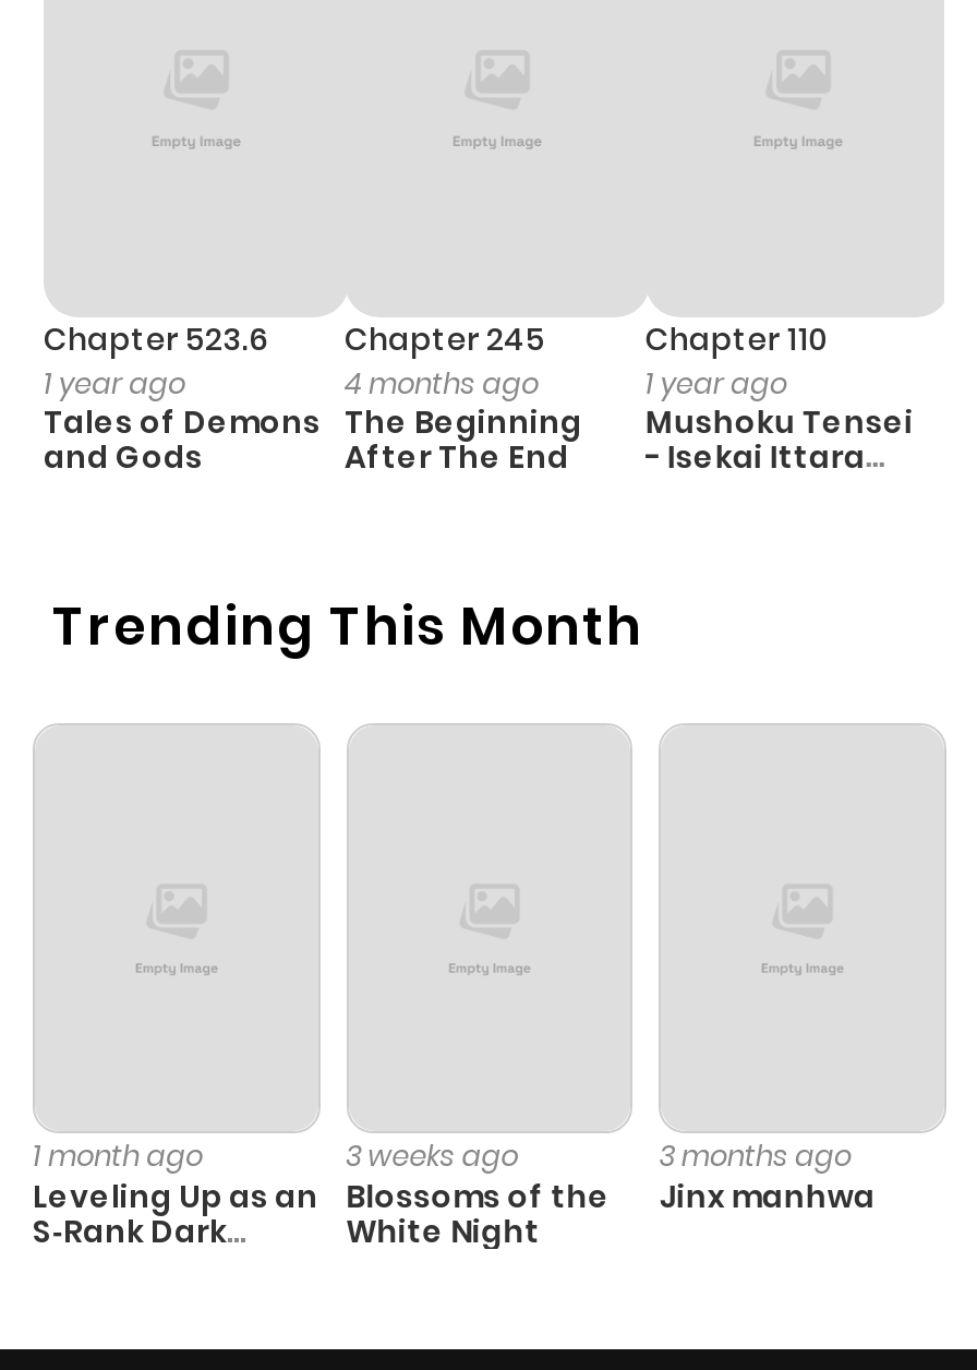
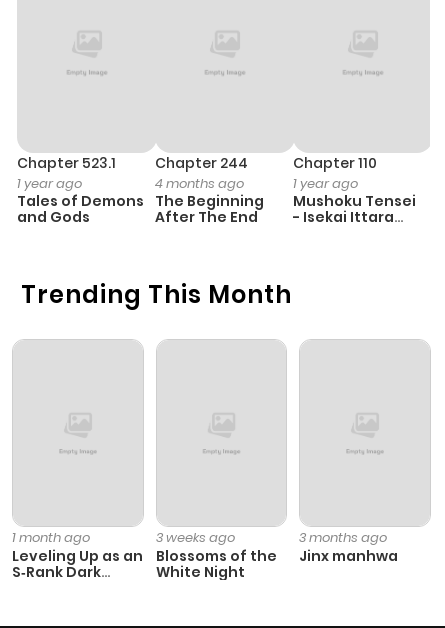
- Chapter 523.6
+ Chapter 523.1

- Chapter 245
+ Chapter 244
